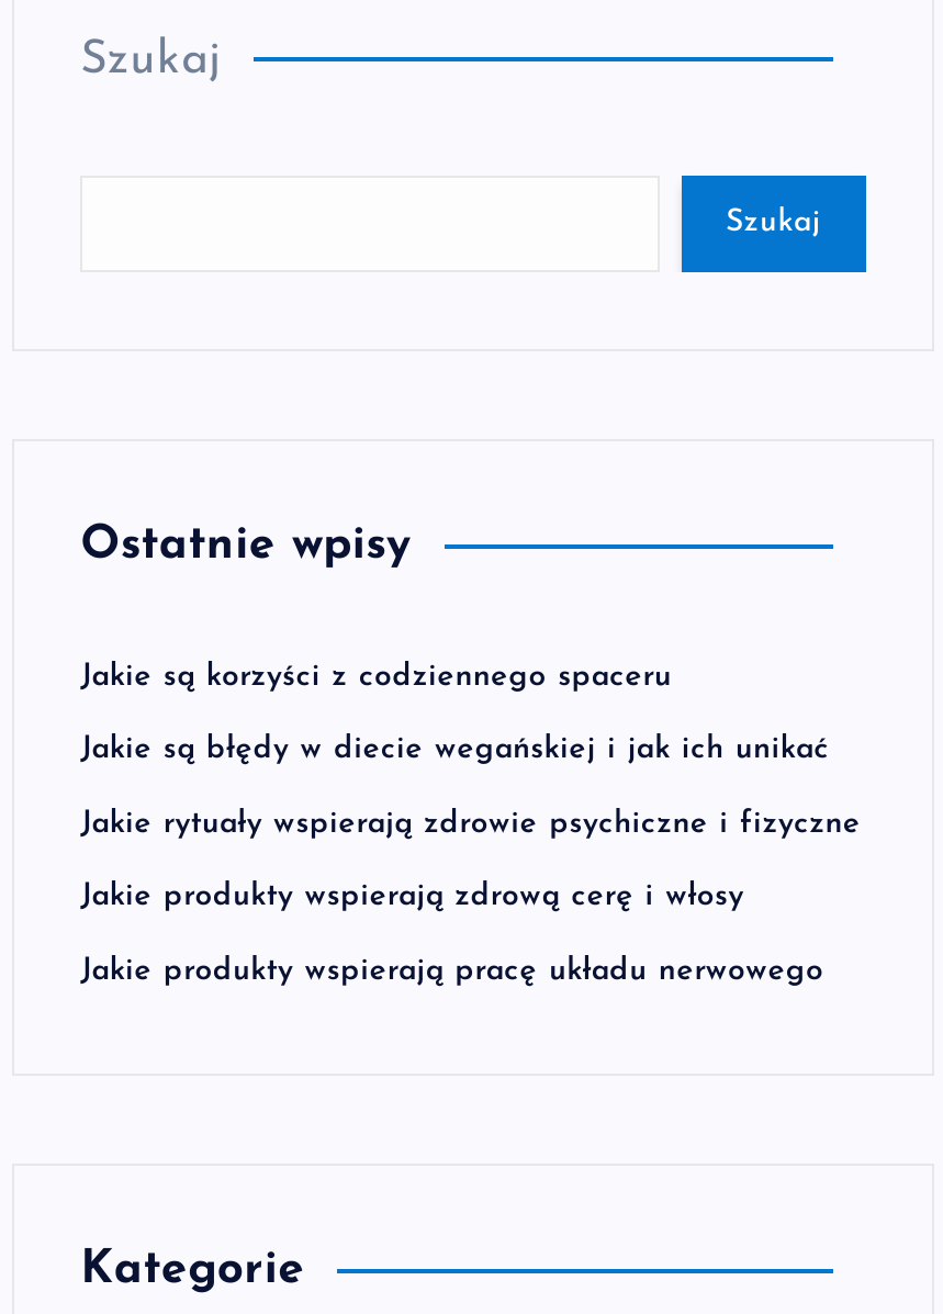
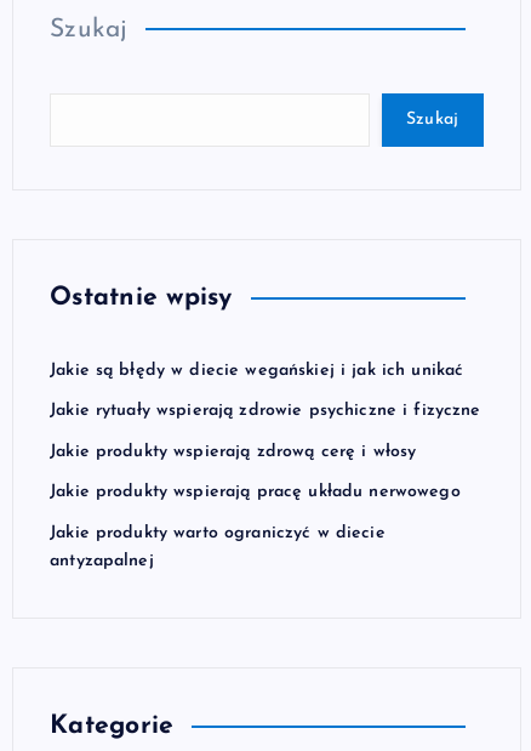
- Jakie są korzyści z codziennego spaceru

moved up: Jakie są błędy w diecie wegańskiej i jak ich unikać | Jakie rytuały wspierają zdrowie psychiczne i fizyczne | Jakie produkty wspierają zdrową cerę i włosy | Jakie produkty wspierają pracę układu nerwowego

+ Jakie produkty warto ograniczyć w diecie
+ antyzapalnej
